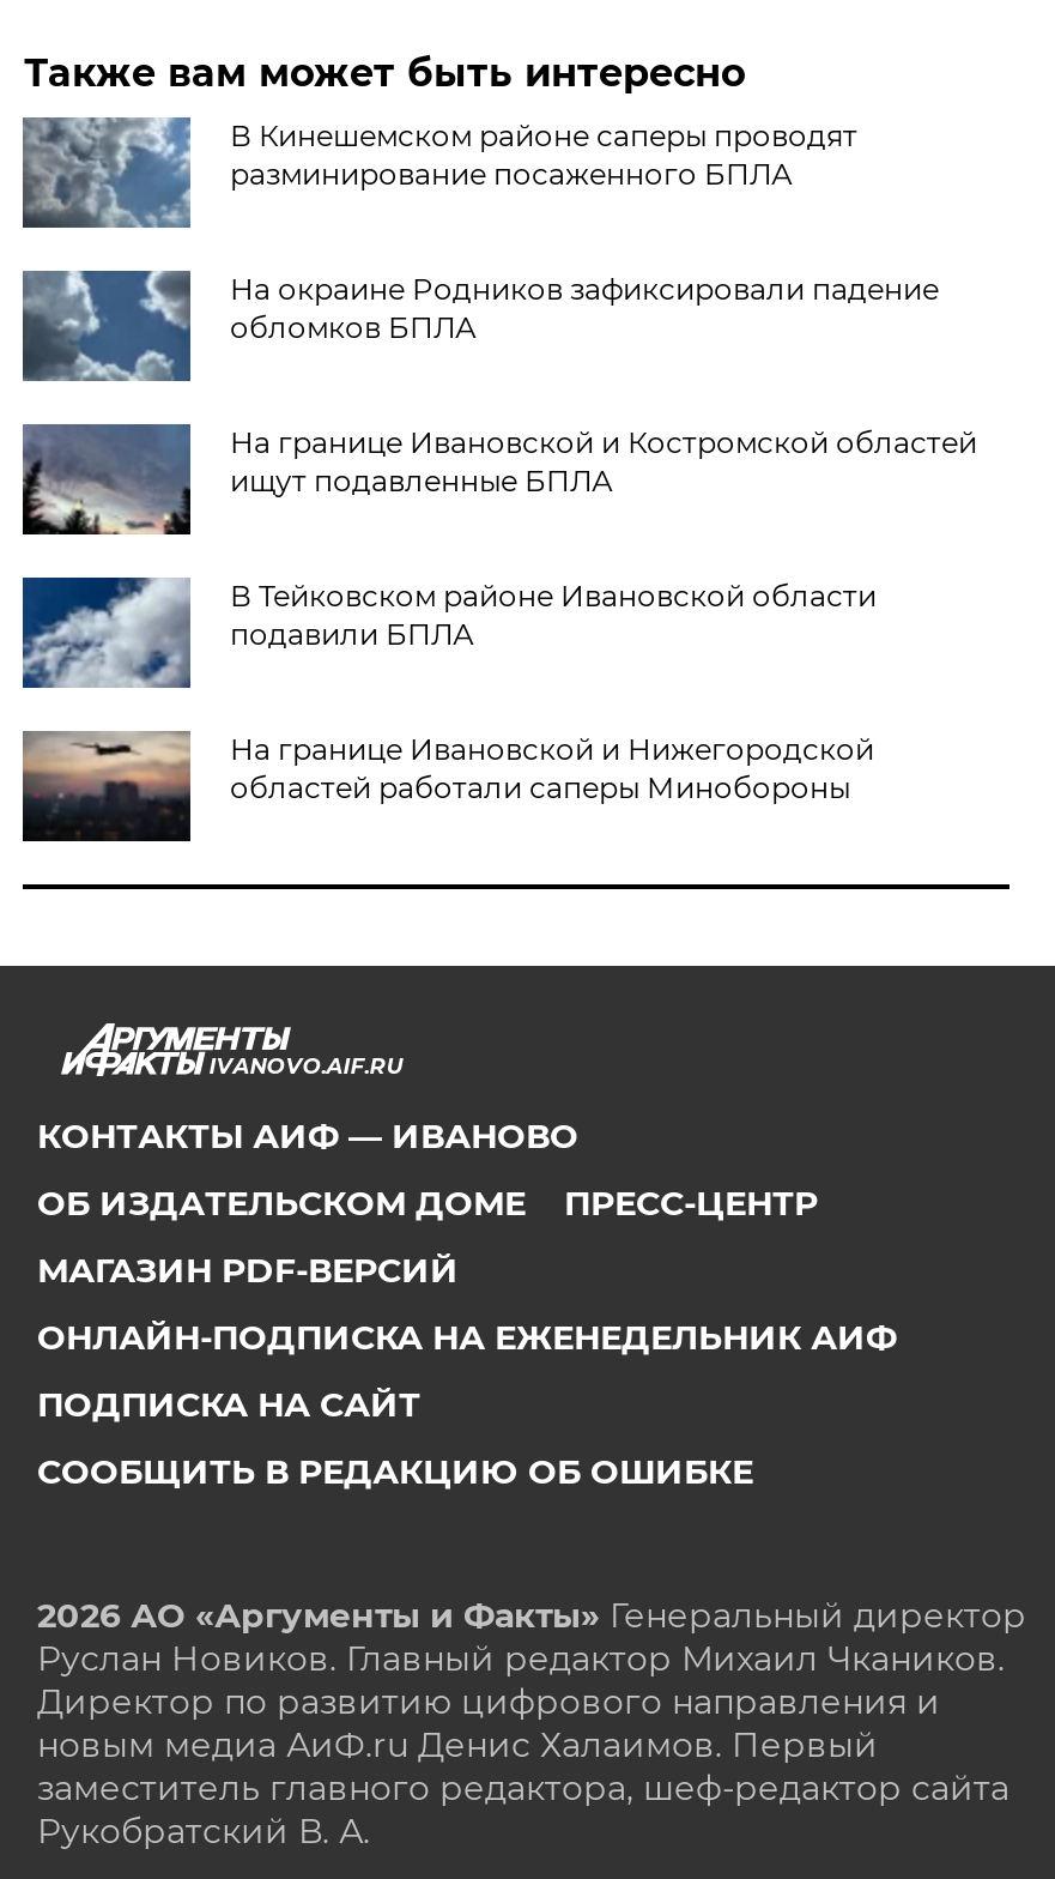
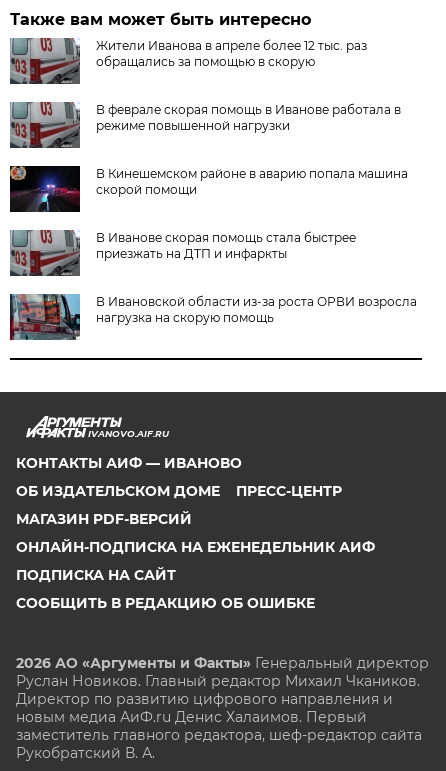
- [image]
- В Кинешемском районе саперы проводят
- разминирование посаженного БПЛА
+ [image]
+ Жители Иванова в апреле более 12 тыс. раз
+ обращались за помощью в скорую

- [image]
- На окраине Родников зафиксировали падение
- обломков БПЛА
+ [image]
+ В феврале скорая помощь в Иванове работала в
+ режиме повышенной нагрузки

- [image]
- На границе Ивановской и Костромской областей
- ищут подавленные БПЛА
+ [image]
+ В Кинешемском районе в аварию попала машина
+ скорой помощи

- [image]
- В Тейковском районе Ивановской области
- подавили БПЛА
+ [image]
+ В Иванове скорая помощь стала быстрее
+ приезжать на ДТП и инфаркты

- [image]
- На границе Ивановской и Нижегородской
- областей работали саперы Минобороны
+ [image]
+ В Ивановской области из-за роста ОРВИ возросла
+ нагрузка на скорую помощь
